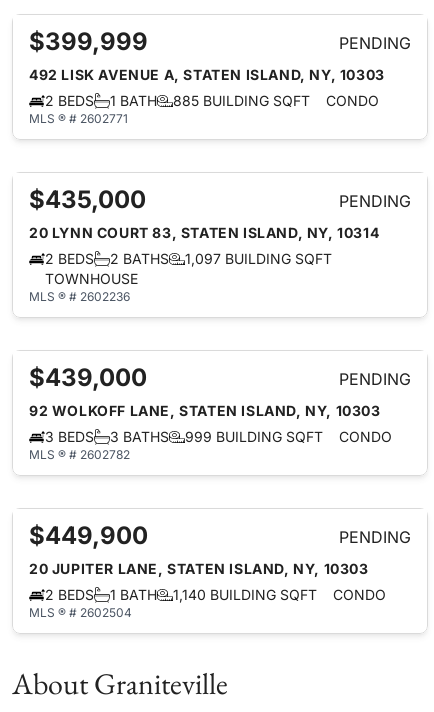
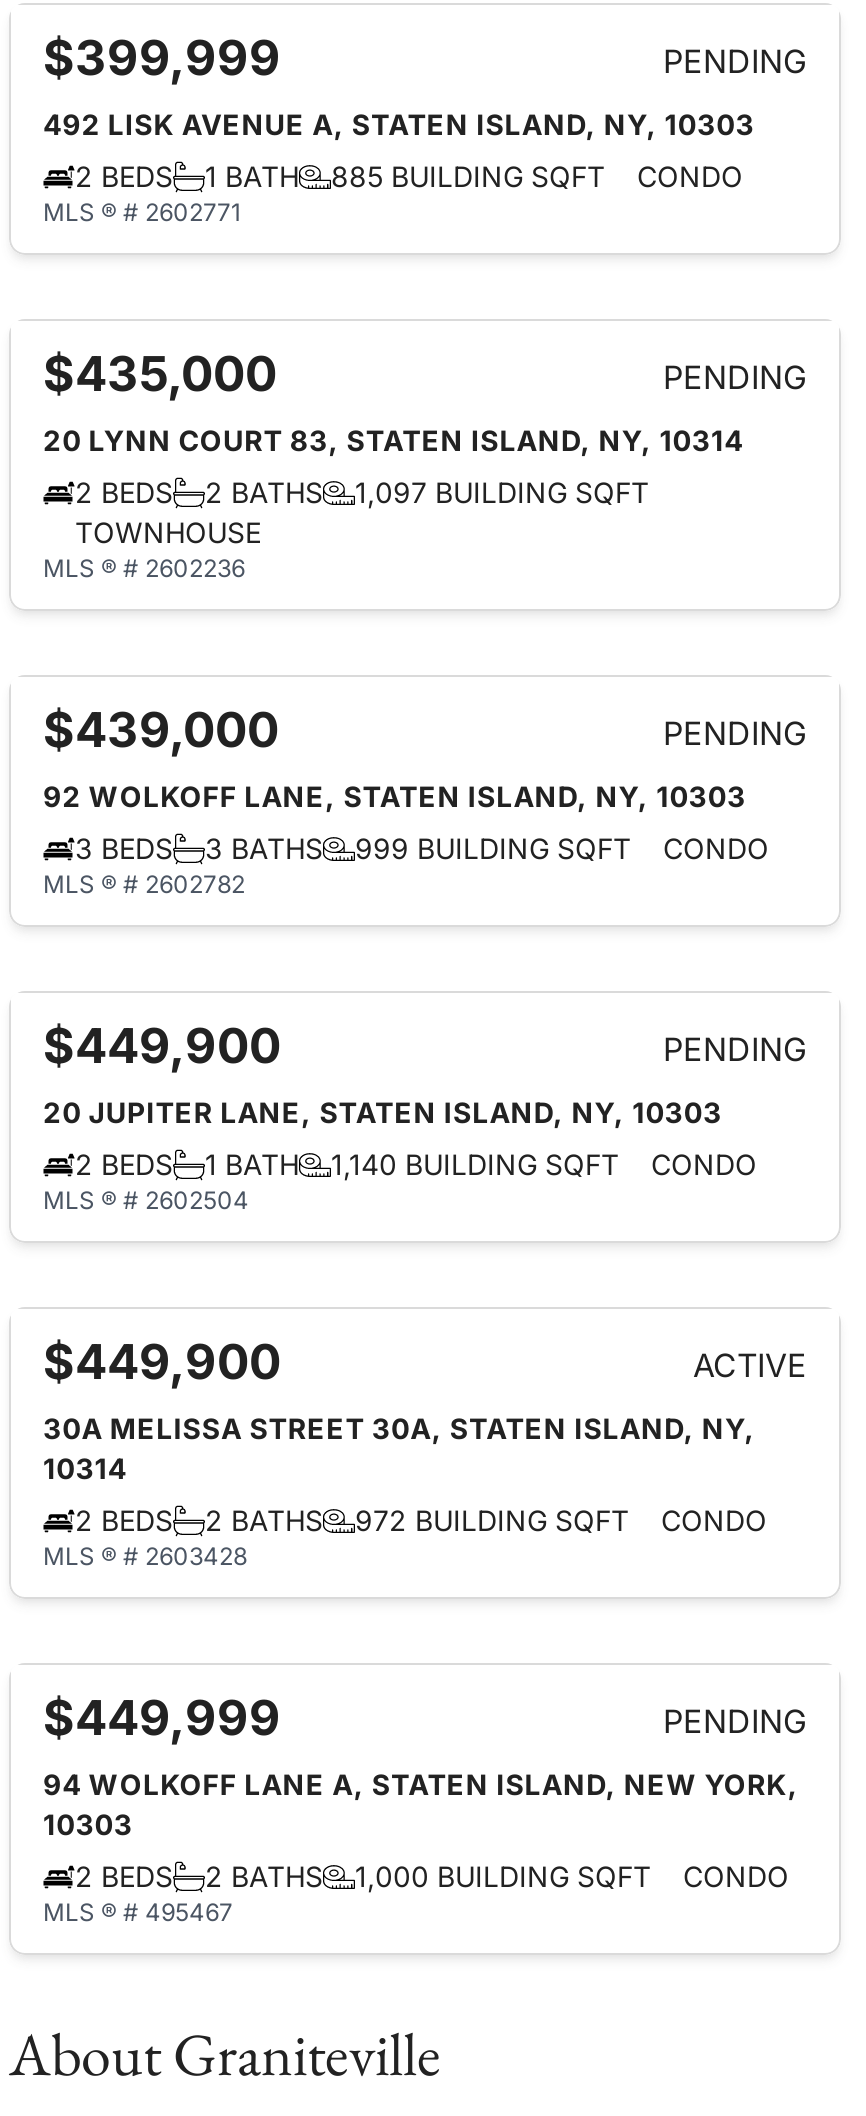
+ $449,900
+ ACTIVE
+ 30A MELISSA STREET 30A, STATEN ISLAND, NY,
+ 10314
+ 2 BEDS
+ 2 BATHS
+ 972 BUILDING SQFT
+ CONDO
+ MLS ® # 2603428
+ $449,999
+ PENDING
+ 94 WOLKOFF LANE A, STATEN ISLAND, NEW YORK,
+ 10303
+ 2 BEDS
+ 2 BATHS
+ 1,000 BUILDING SQFT
+ CONDO
+ MLS ® # 495467
